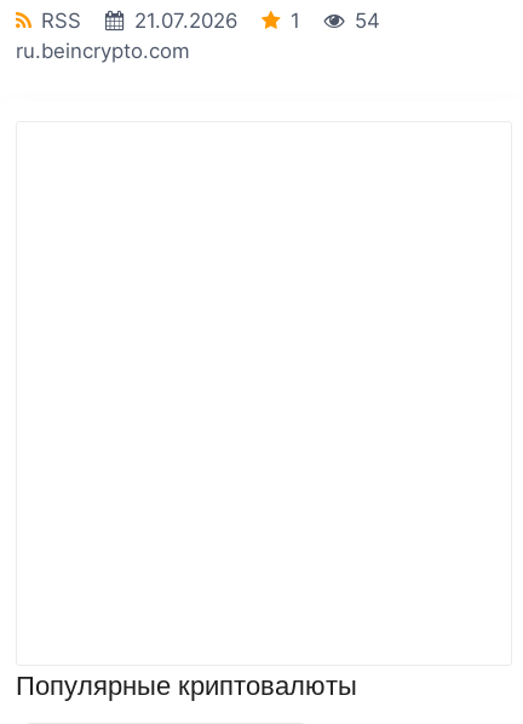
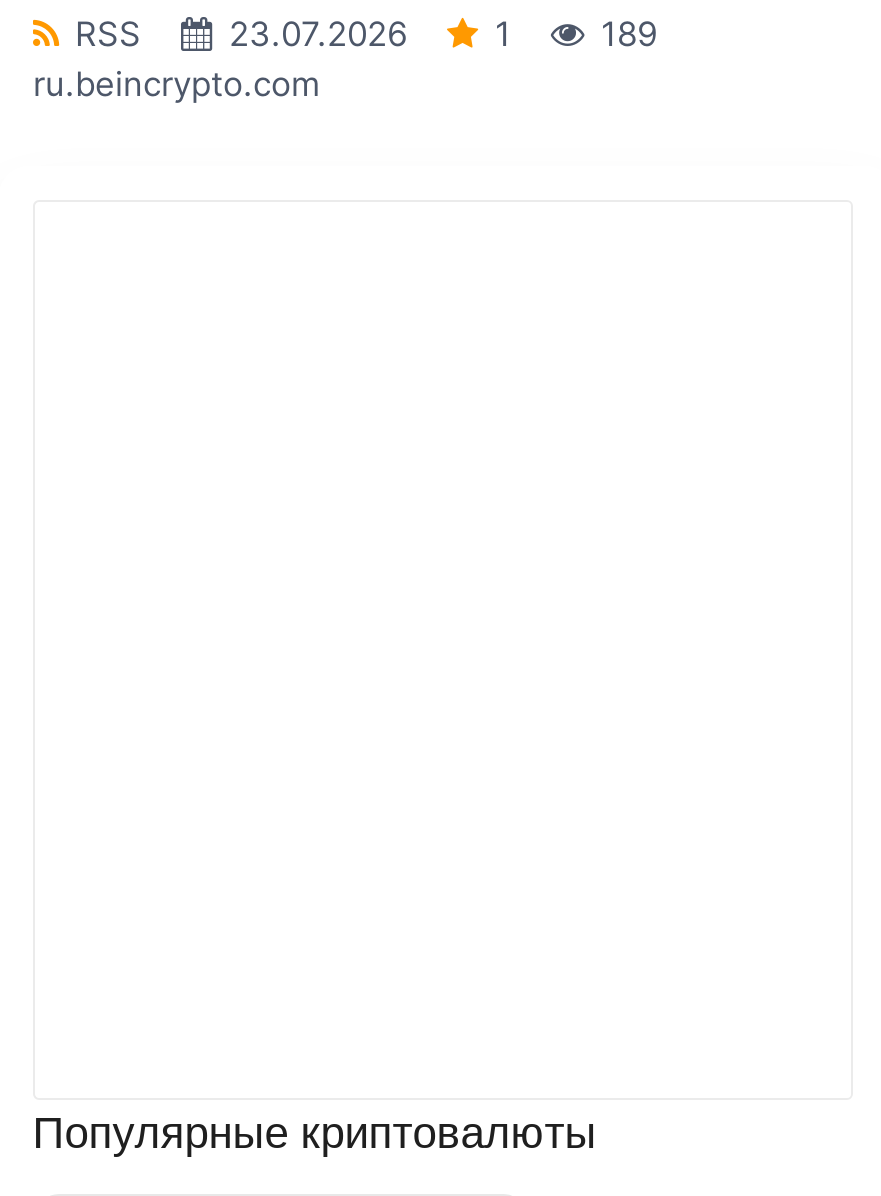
- 21.07.2026
+ 23.07.2026

- 54
+ 189
